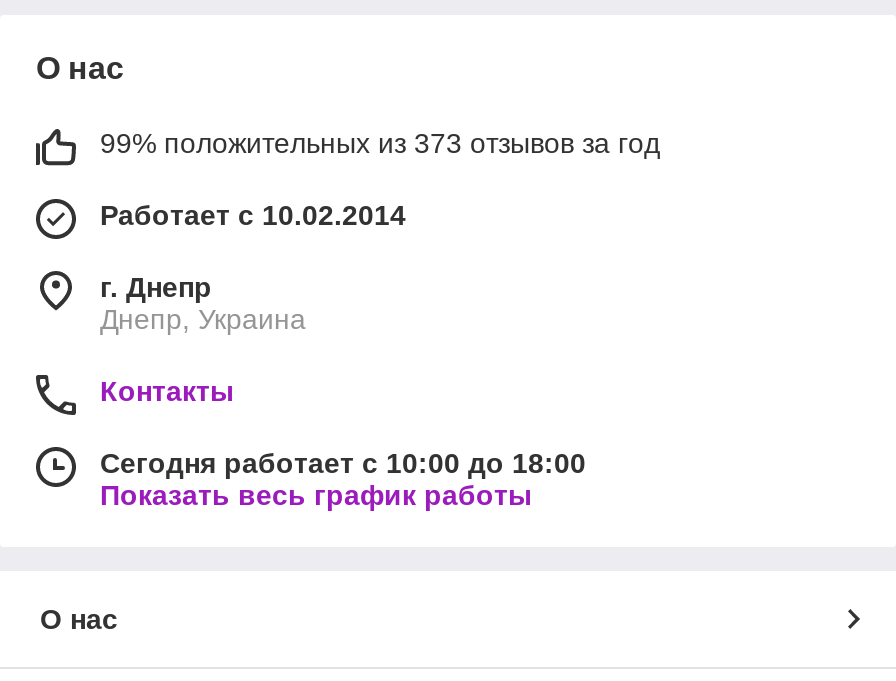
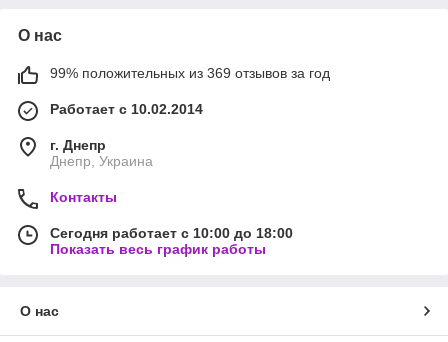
- 99% положительных из 373 отзывов за год
+ 99% положительных из 369 отзывов за год
